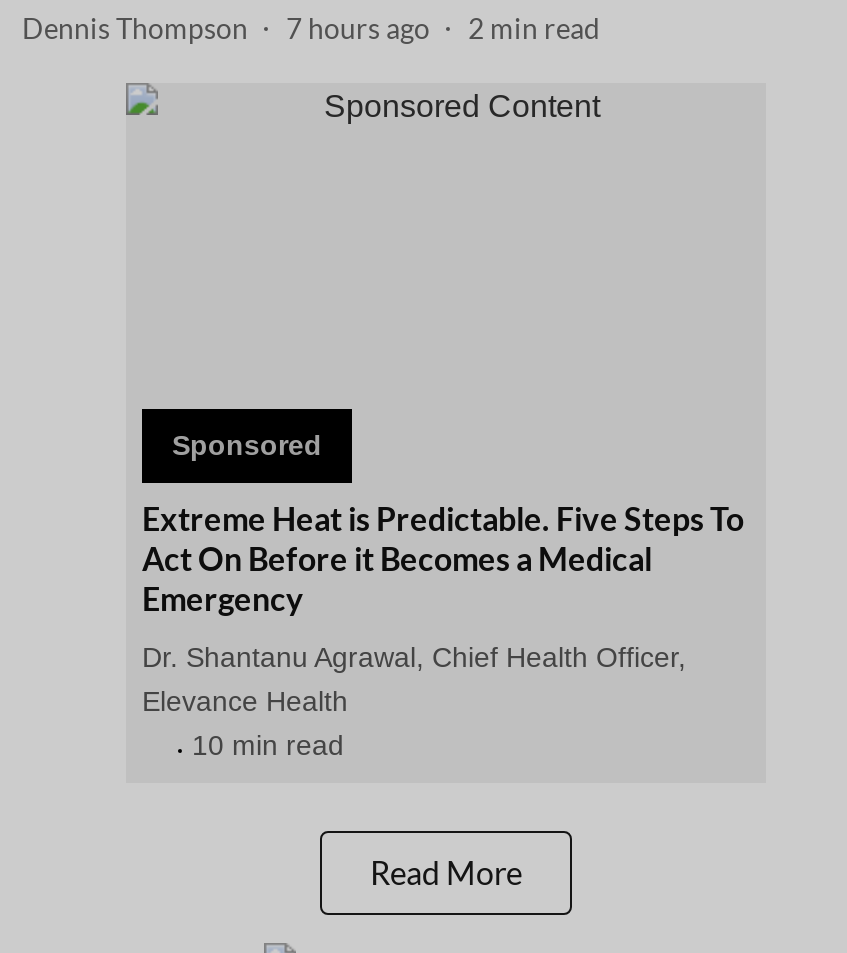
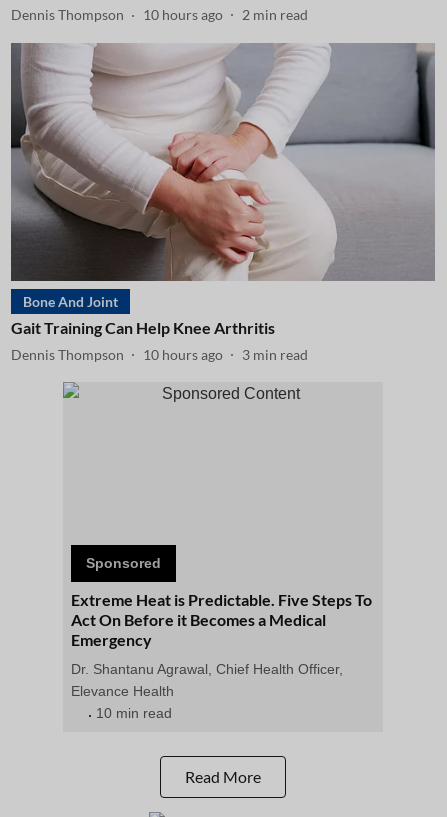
- Dennis Thompson 7 hours ago 2 min read
+ Dennis Thompson 10 hours ago 2 min read

+ [image]
+ Bone And Joint
+ Gait Training Can Help Knee Arthritis
+ Dennis Thompson
+ 10 hours ago
+ 3 min read
